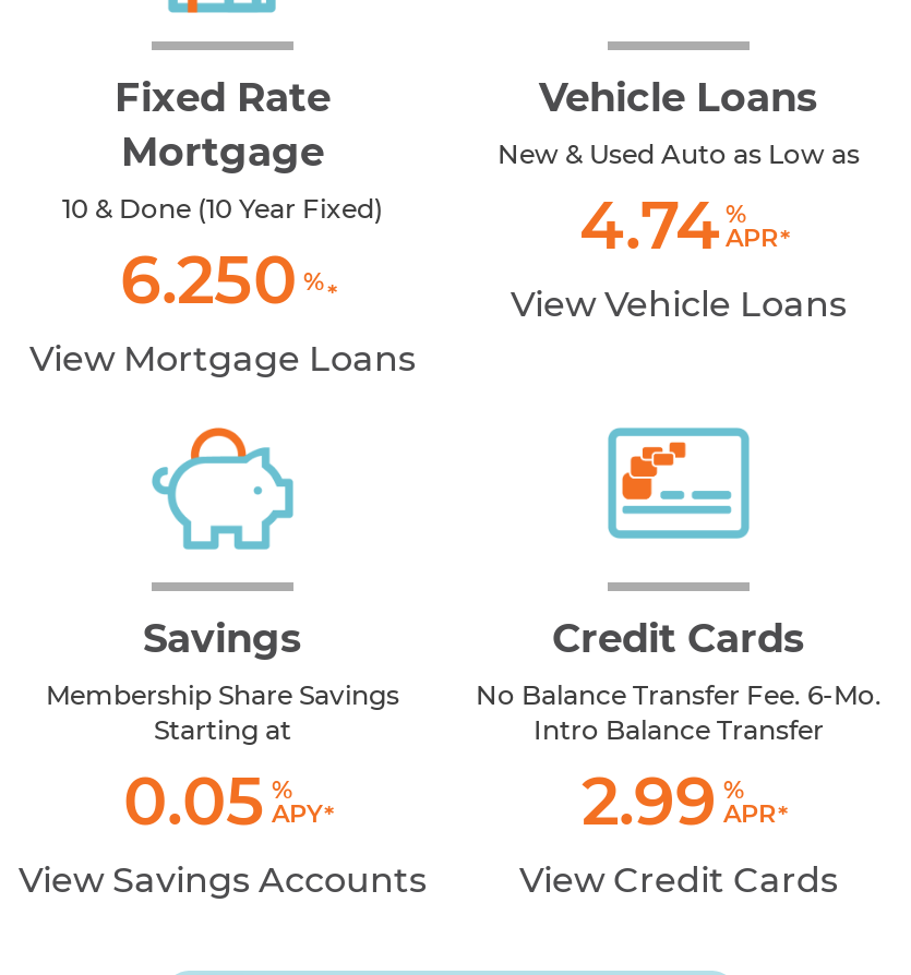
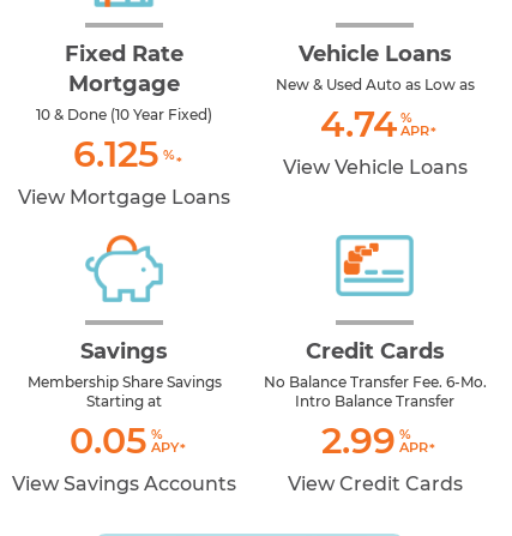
- 6.250 %
+ 6.125 %
